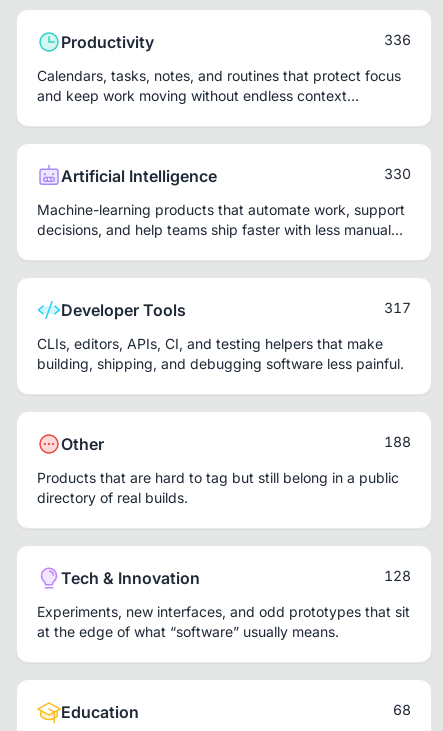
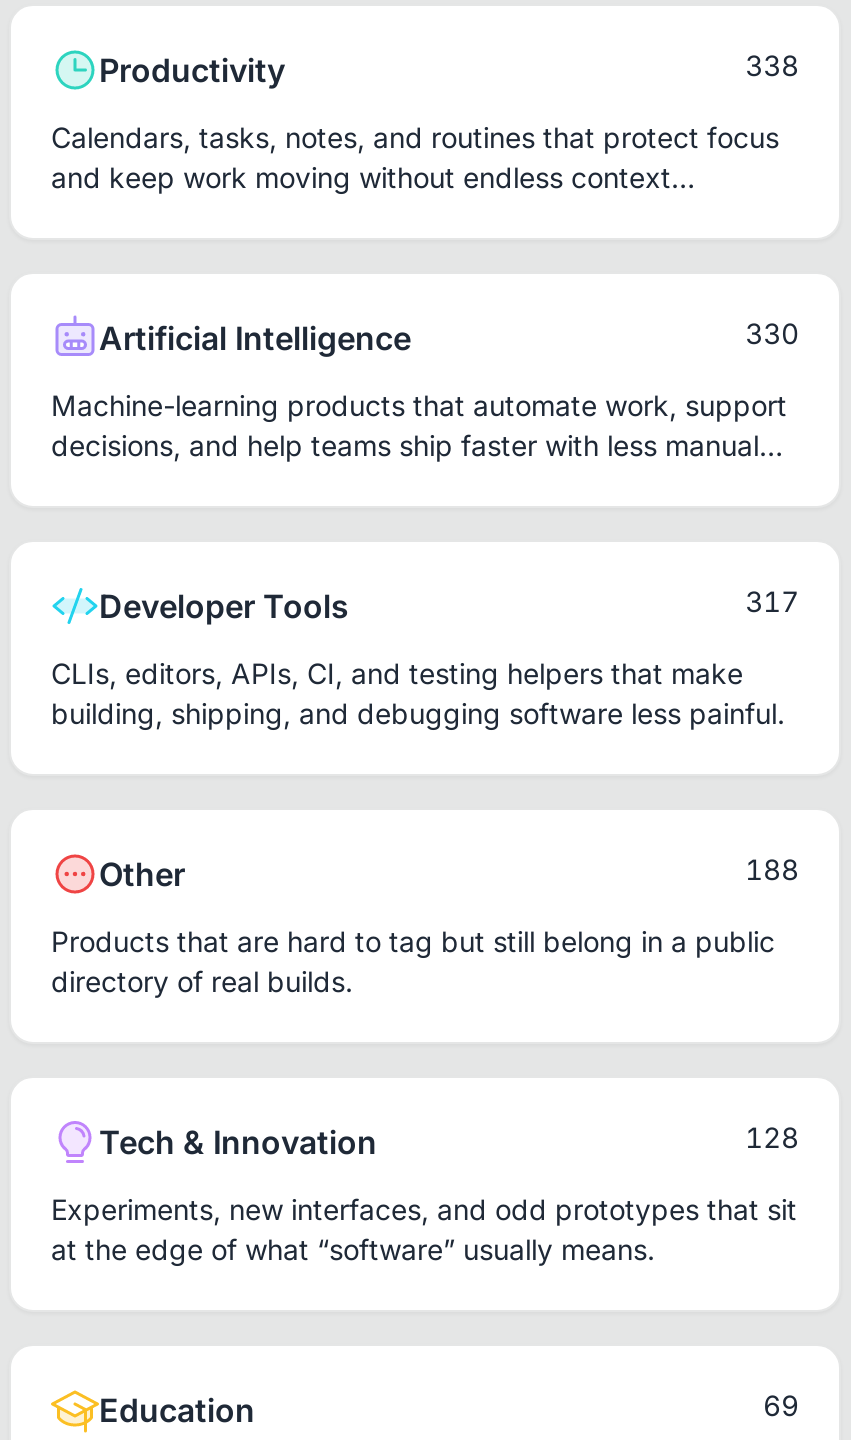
- 336
+ 338

- 68
+ 69
